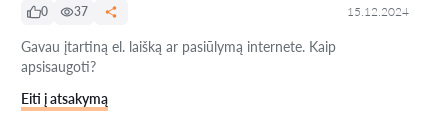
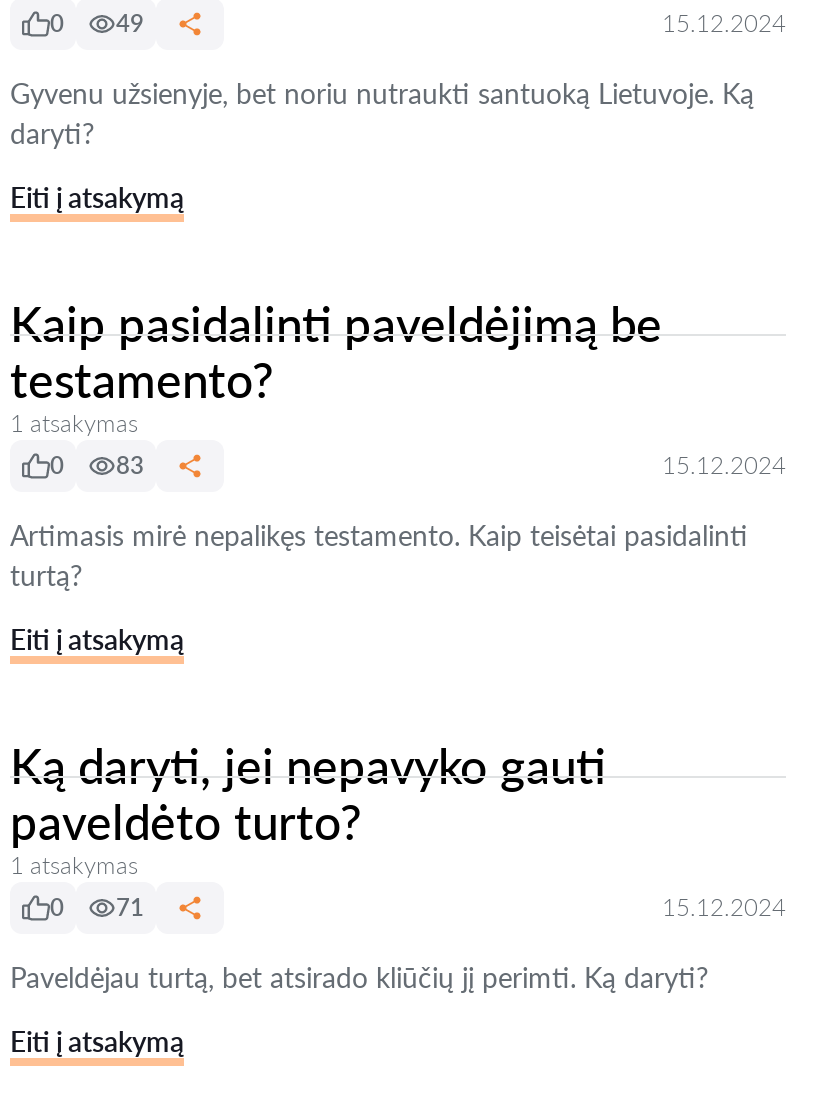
- 0 37
+ 0 49

- Gavau įtartiną el. laišką ar pasiūlymą internete. Kaip
- apsisaugoti?
+ Gyvenu užsienyje, bet noriu nutraukti santuoką Lietuvoje. Ką
+ daryti?
+ Eiti į atsakymą
+ Kaip pasidalinti paveldėjimą be
+ testamento?
+ 1 atsakymas
+ 0
+ 83
+ 15.12.2024
+ Artimasis mirė nepalikęs testamento. Kaip teisėtai pasidalinti
+ turtą?
+ Eiti į atsakymą
+ Ką daryti, jei nepavyko gauti
+ paveldėto turto?
+ 1 atsakymas
+ 0
+ 71
+ 15.12.2024
+ Paveldėjau turtą, bet atsirado kliūčių jį perimti. Ką daryti?
